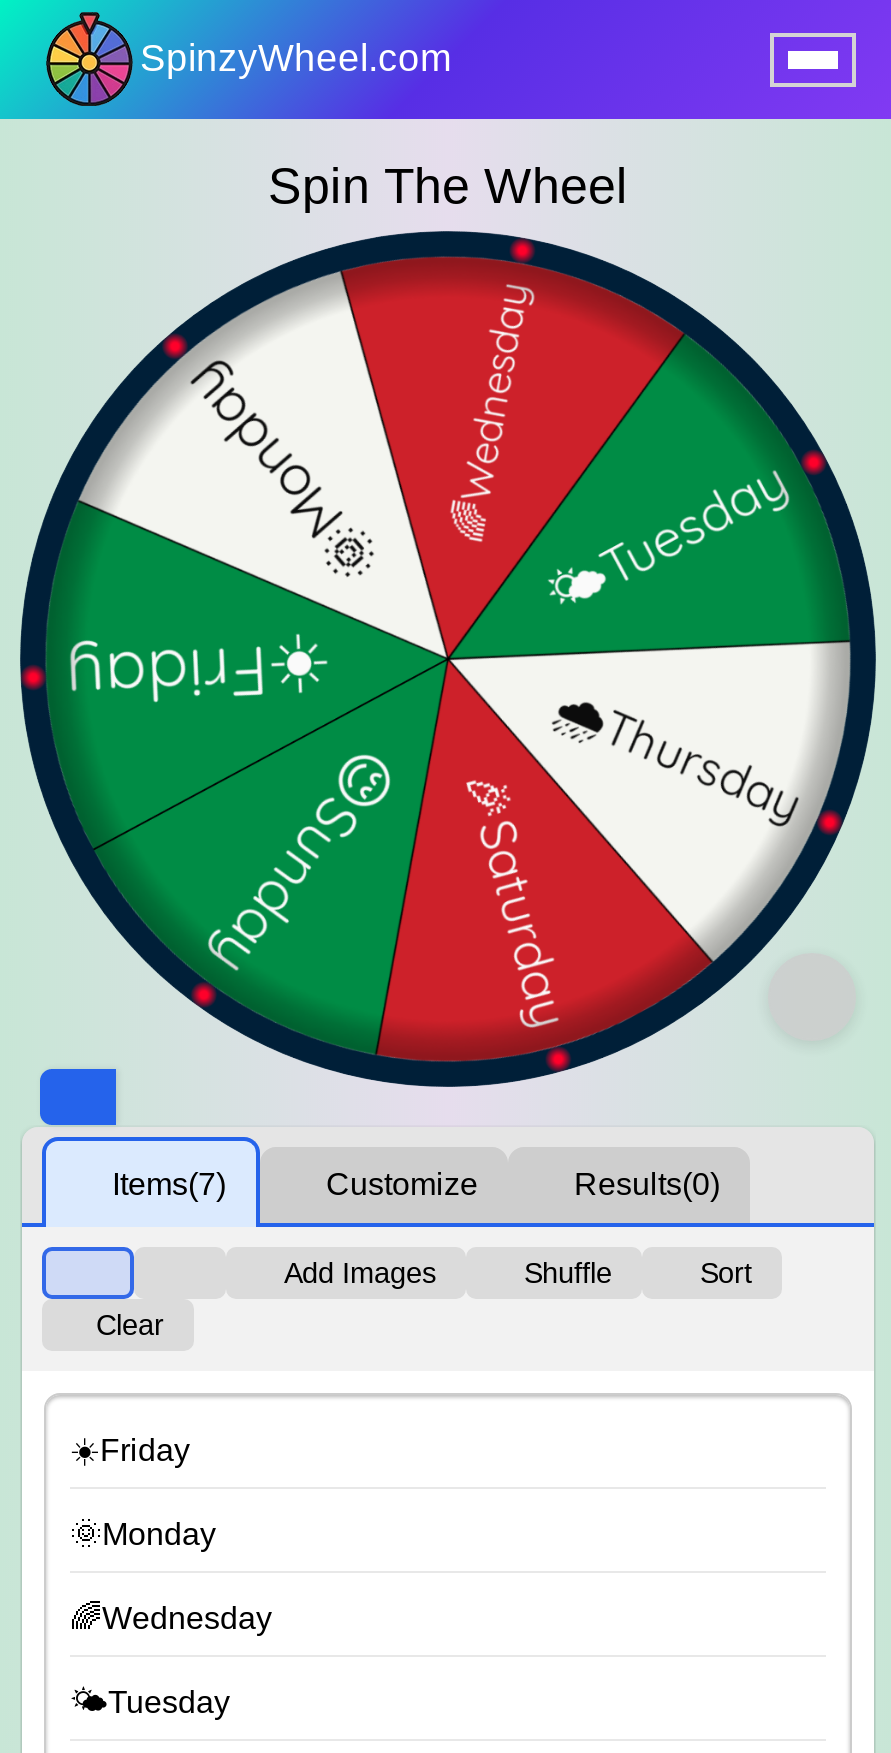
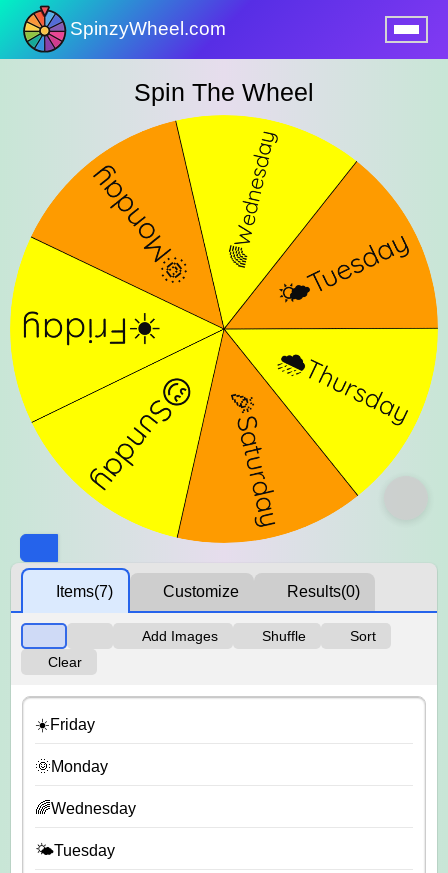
- [image]
+ [image]
